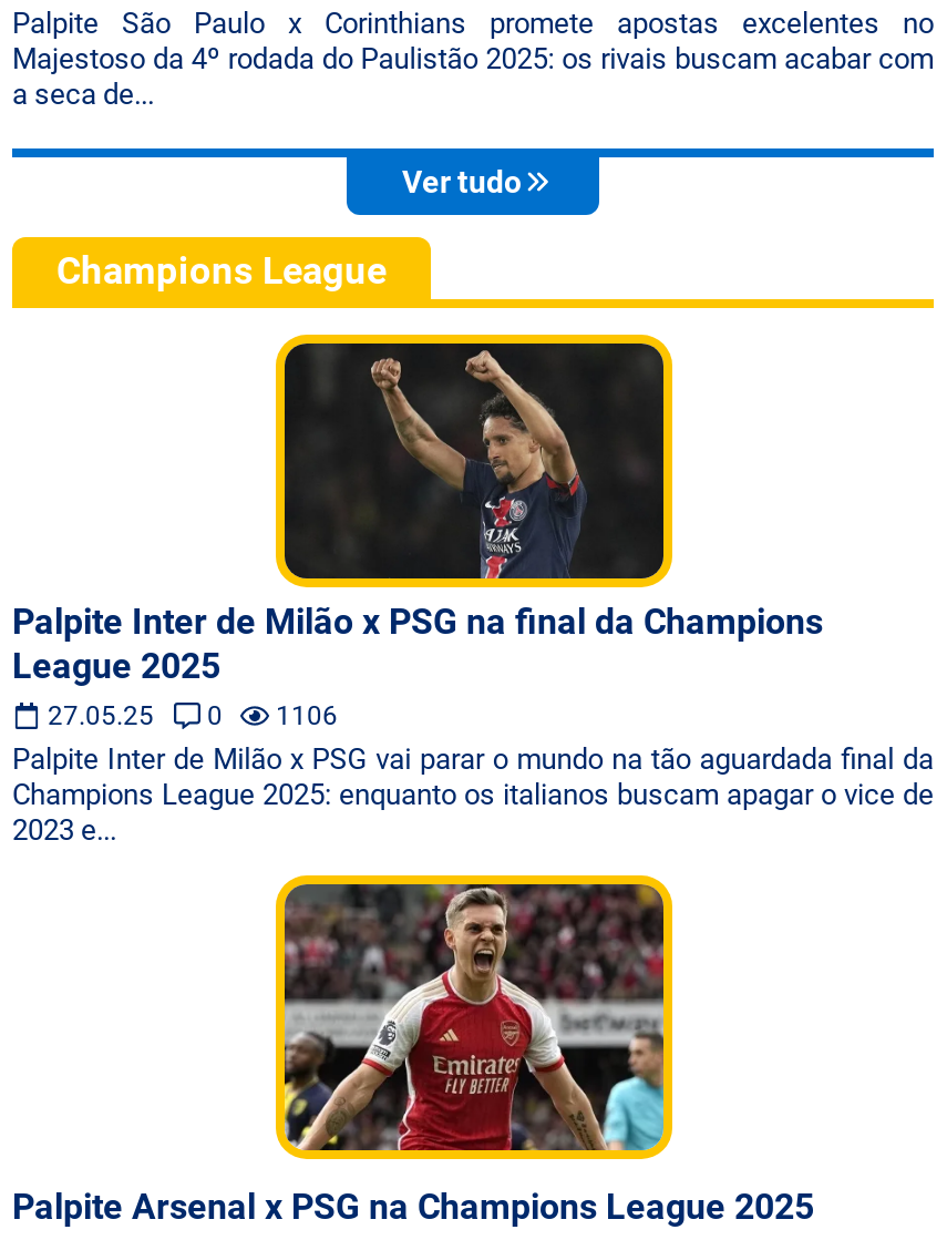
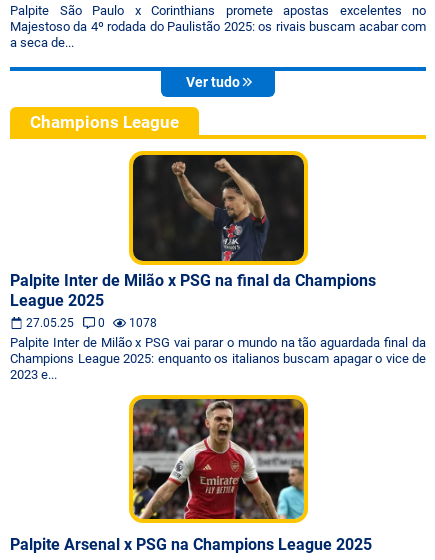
- 27.05.25 0 1106
+ 27.05.25 0 1078
